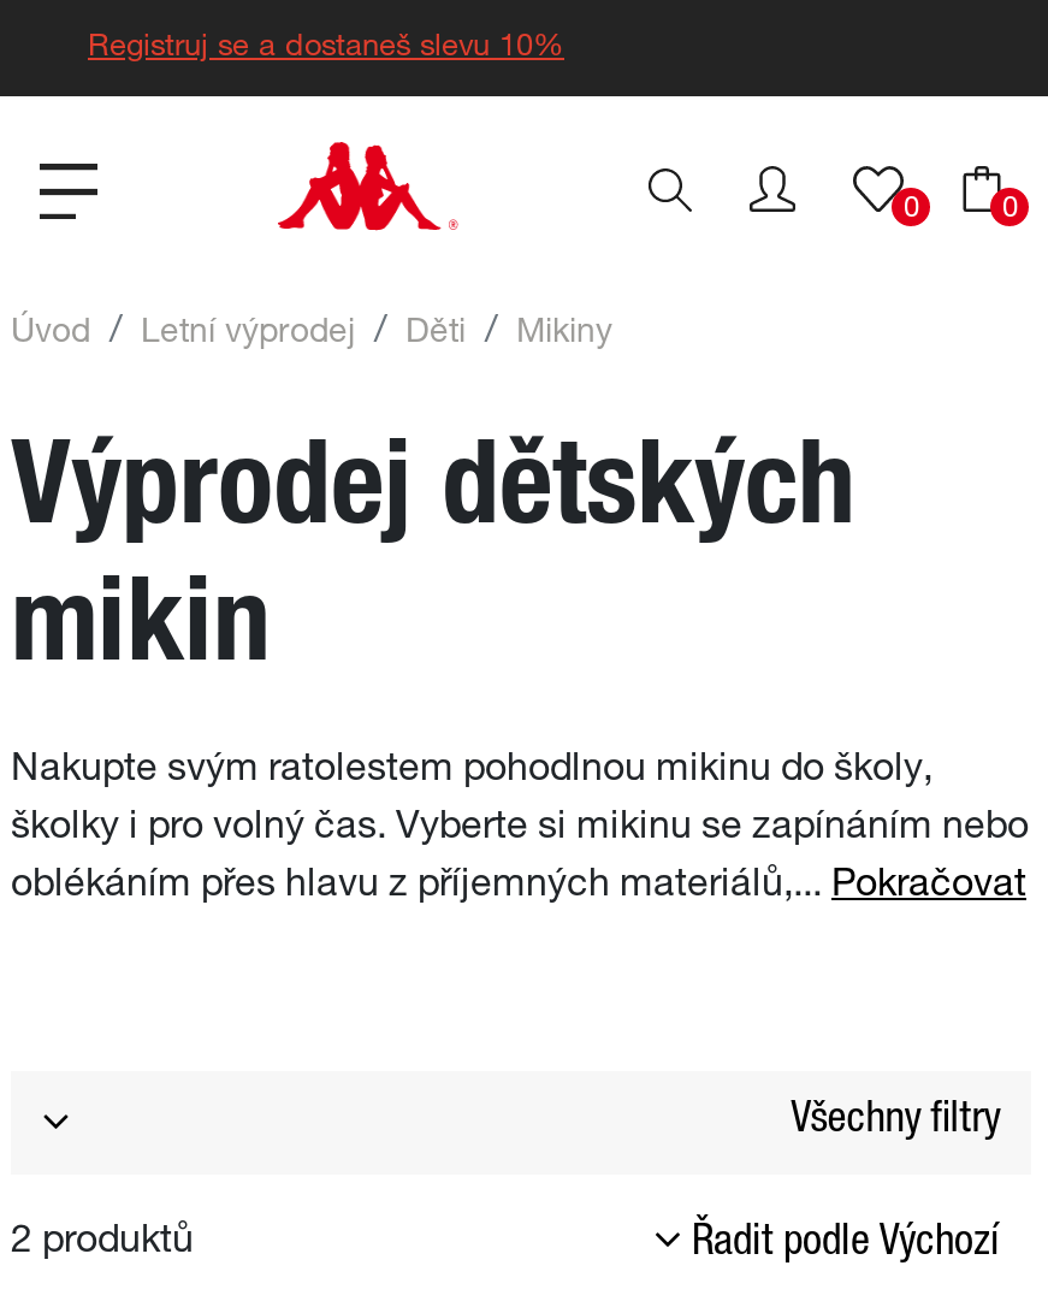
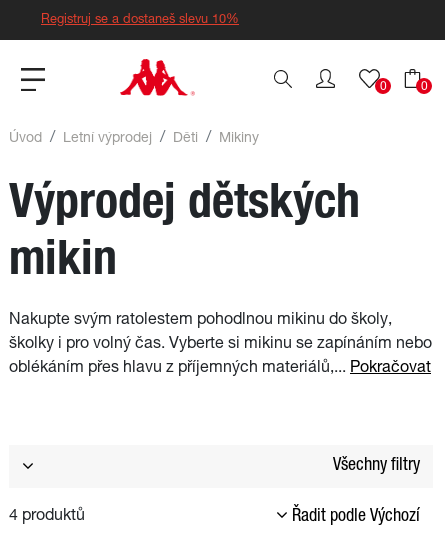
- 2 produktů
+ 4 produktů
